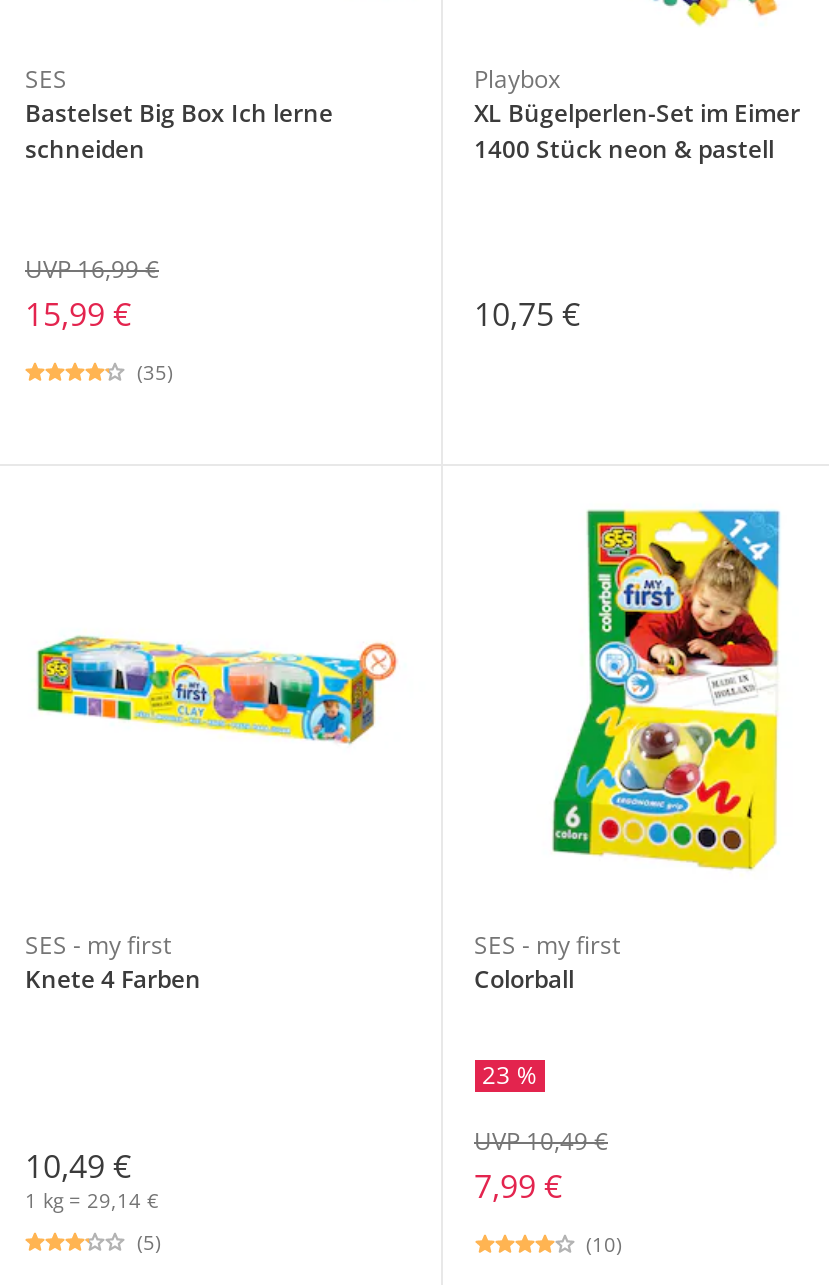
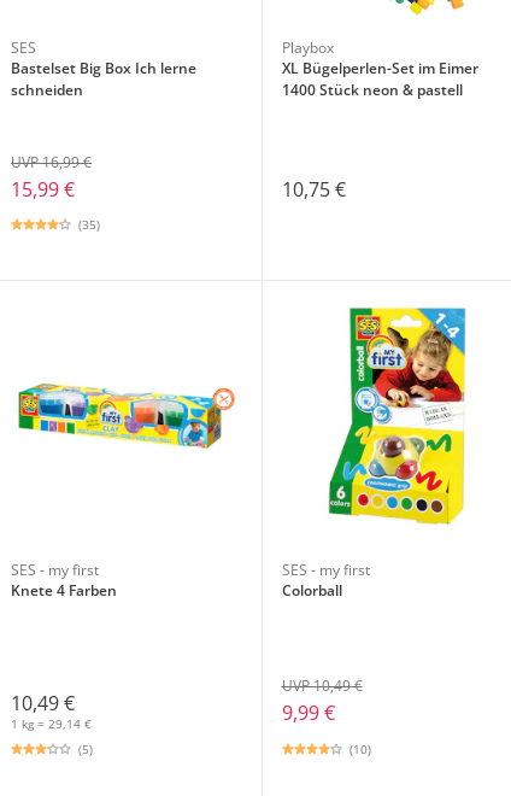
- 23 %
- 7,99 €
+ 9,99 €
